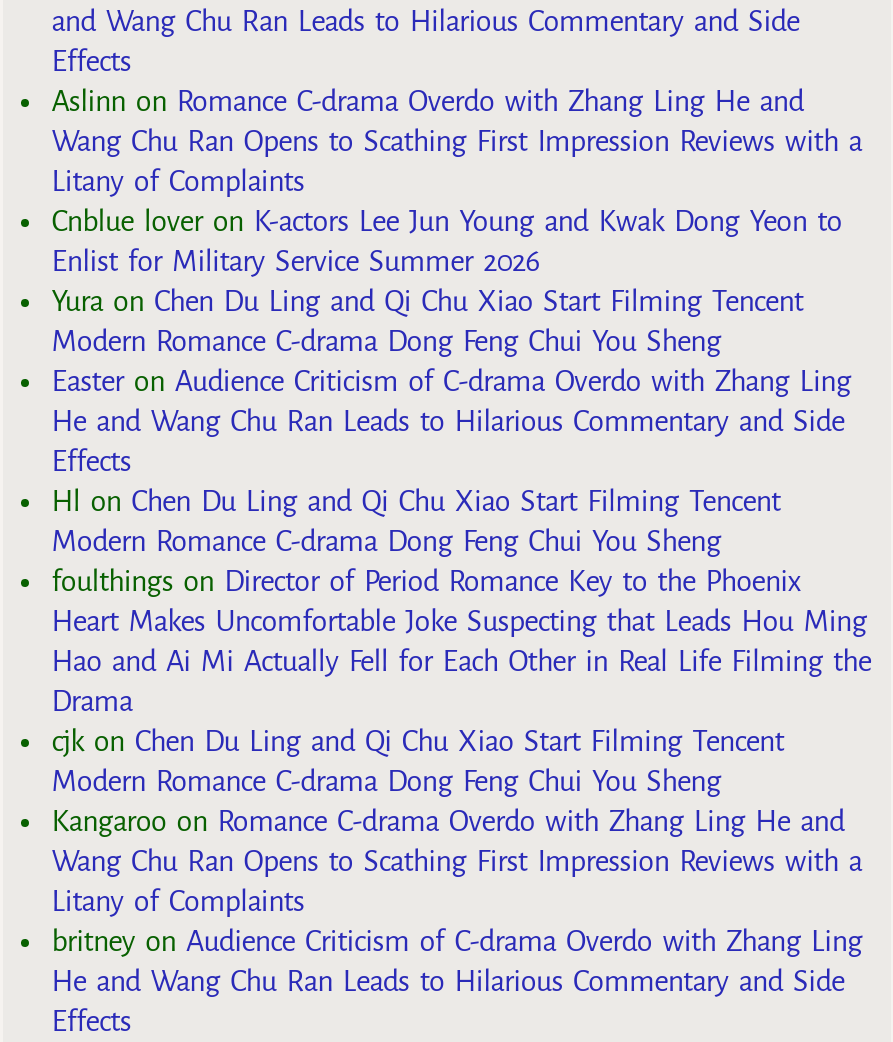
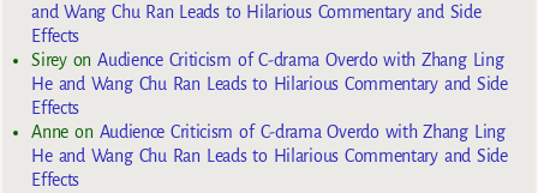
- Aslinn on Romance C-drama Overdo with Zhang Ling He and
- Wang Chu Ran Opens to Scathing First Impression Reviews with a
- Litany of Complaints
- Cnblue lover on K-actors Lee Jun Young and Kwak Dong Yeon to
- Enlist for Military Service Summer 2026
- Yura on Chen Du Ling and Qi Chu Xiao Start Filming Tencent
- Modern Romance C-drama Dong Feng Chui You Sheng
- Easter on Audience Criticism of C-drama Overdo with Zhang Ling
+ Sirey on Audience Criticism of C-drama Overdo with Zhang Ling

- Hl on Chen Du Ling and Qi Chu Xiao Start Filming Tencent
- Modern Romance C-drama Dong Feng Chui You Sheng
- foulthings on Director of Period Romance Key to the Phoenix
- Heart Makes Uncomfortable Joke Suspecting that Leads Hou Ming
- Hao and Ai Mi Actually Fell for Each Other in Real Life Filming the
- Drama
- cjk on Chen Du Ling and Qi Chu Xiao Start Filming Tencent
- Modern Romance C-drama Dong Feng Chui You Sheng
- Kangaroo on Romance C-drama Overdo with Zhang Ling He and
- Wang Chu Ran Opens to Scathing First Impression Reviews with a
- Litany of Complaints
- britney on Audience Criticism of C-drama Overdo with Zhang Ling
+ Anne on Audience Criticism of C-drama Overdo with Zhang Ling
